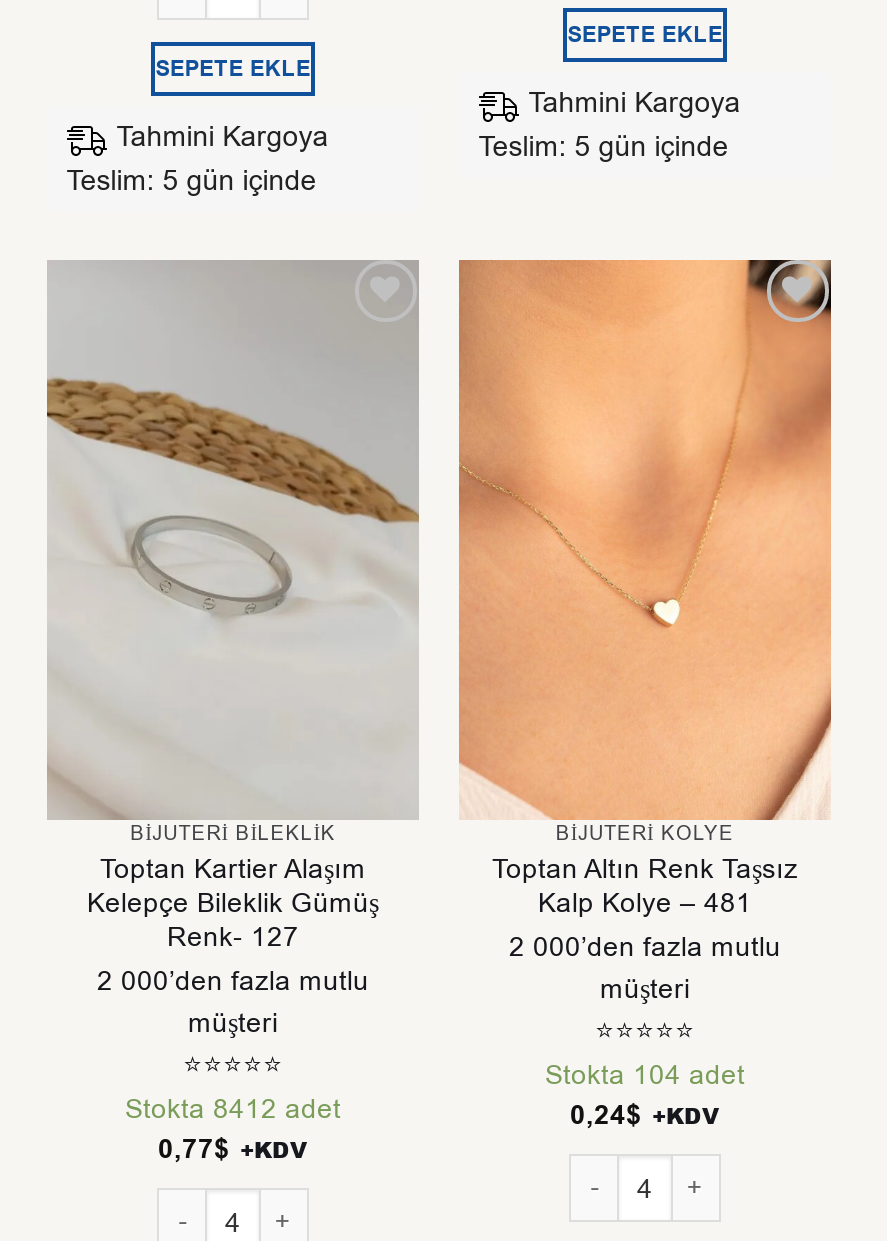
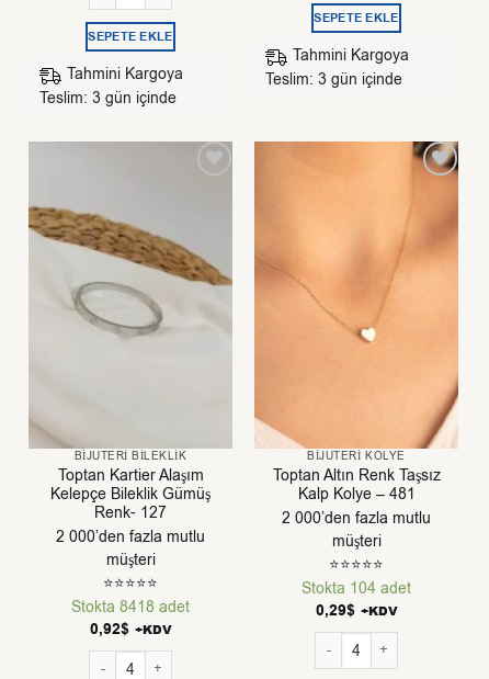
- Teslim: 5 gün içinde
+ Teslim: 3 gün içinde

- Teslim: 5 gün içinde
+ Teslim: 3 gün içinde

- Stokta 8412 adet
+ Stokta 8418 adet

- 0,24$ +KDV
+ 0,29$ +KDV

- 0,77$ +KDV
+ 0,92$ +KDV
